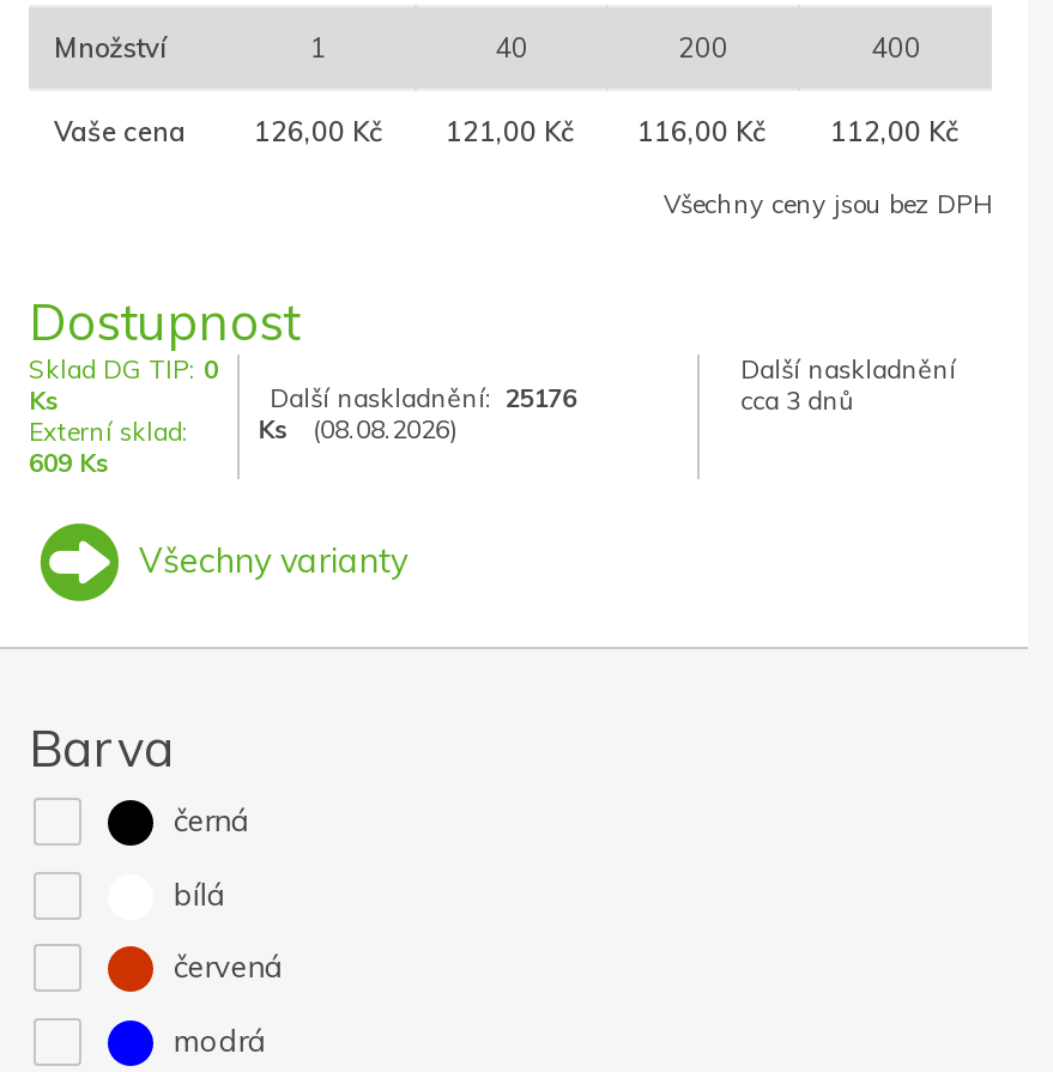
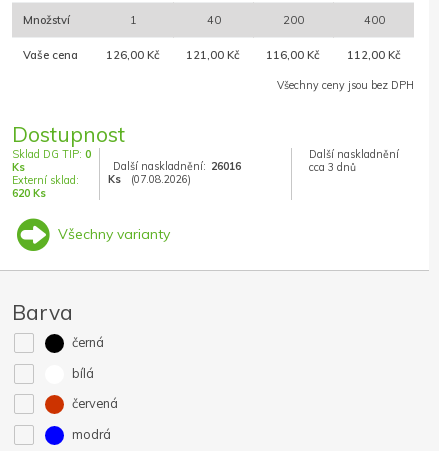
- Další naskladnění: 25176
+ Další naskladnění: 26016

- Ks (08.08.2026)
+ Ks (07.08.2026)

- 609 Ks
+ 620 Ks
